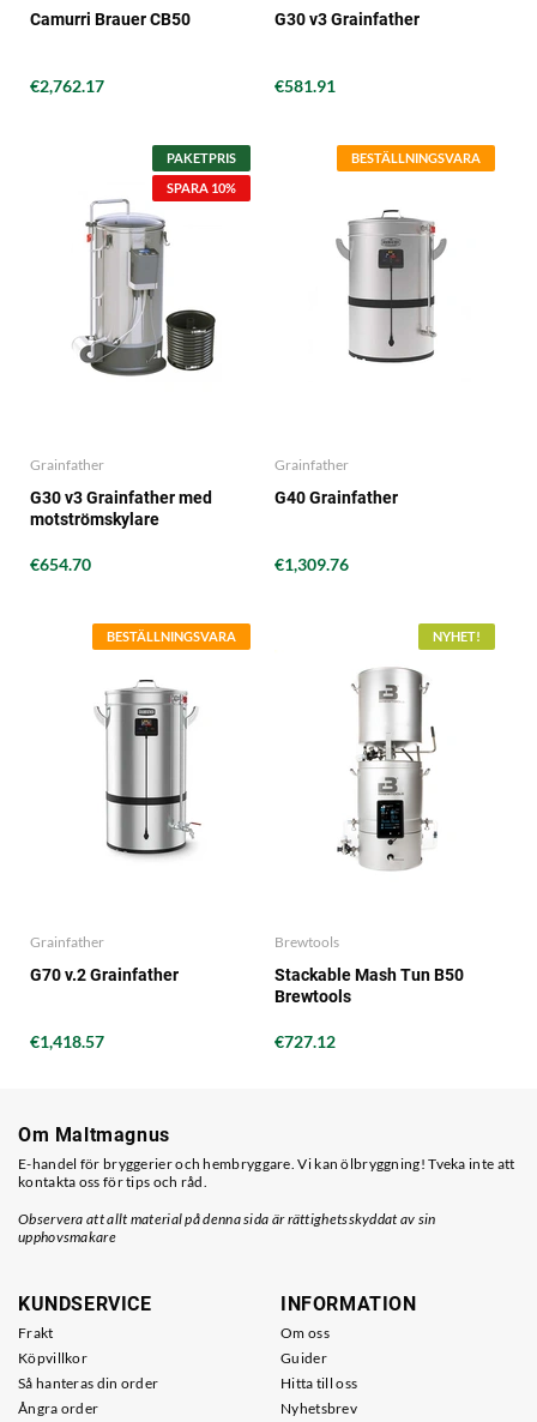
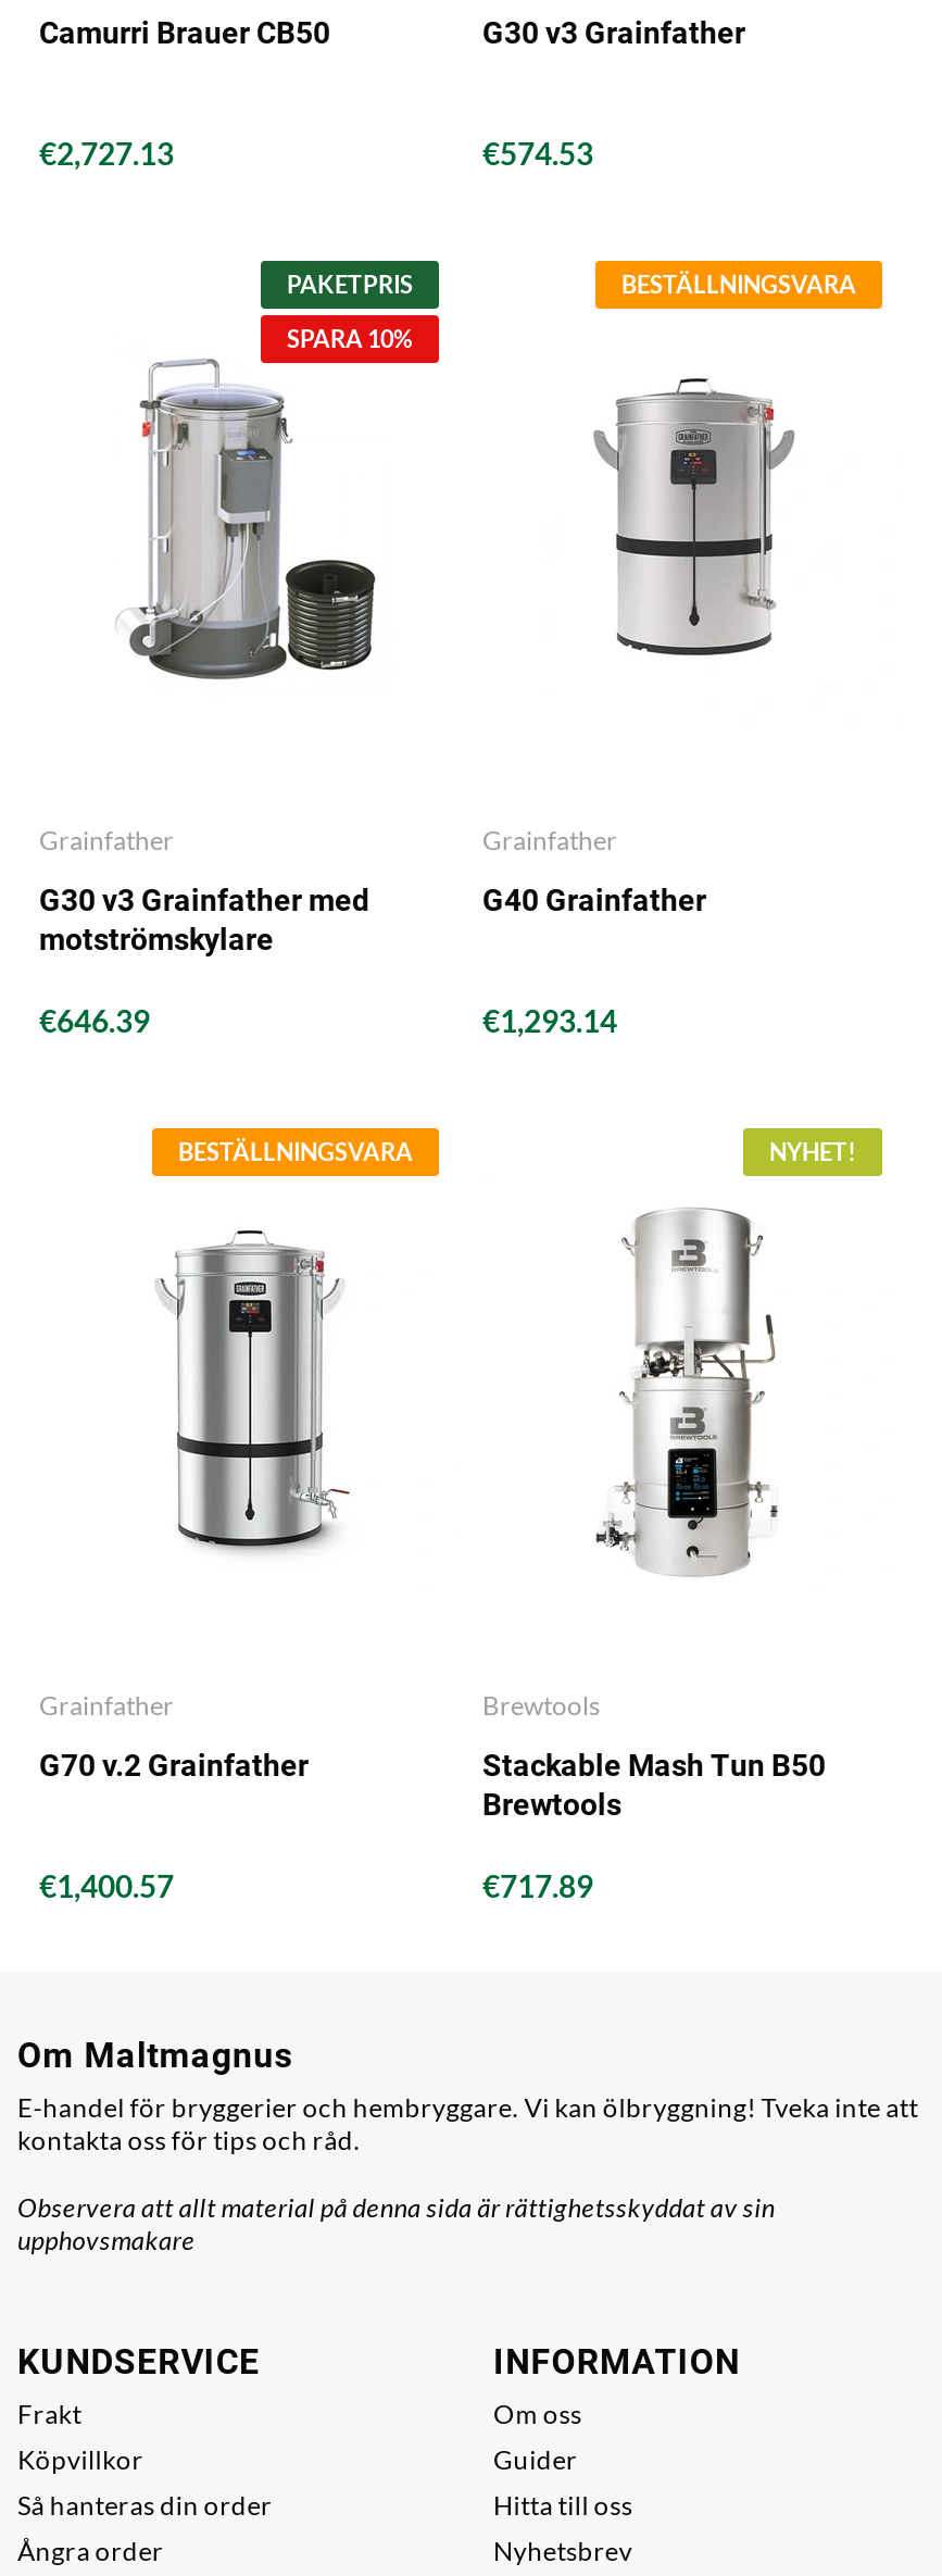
- €2,762.17
+ €2,727.13

- €581.91
+ €574.53

- €654.70
+ €646.39

- €1,309.76
+ €1,293.14

- €1,418.57
+ €1,400.57

- €727.12
+ €717.89
